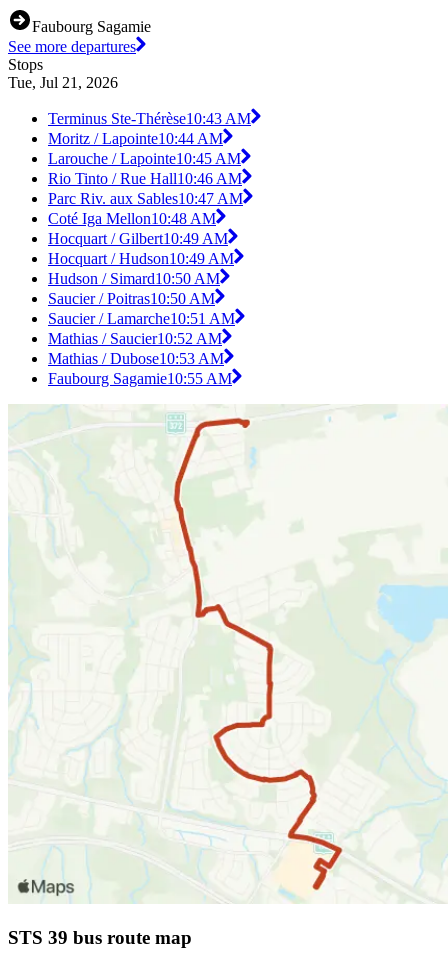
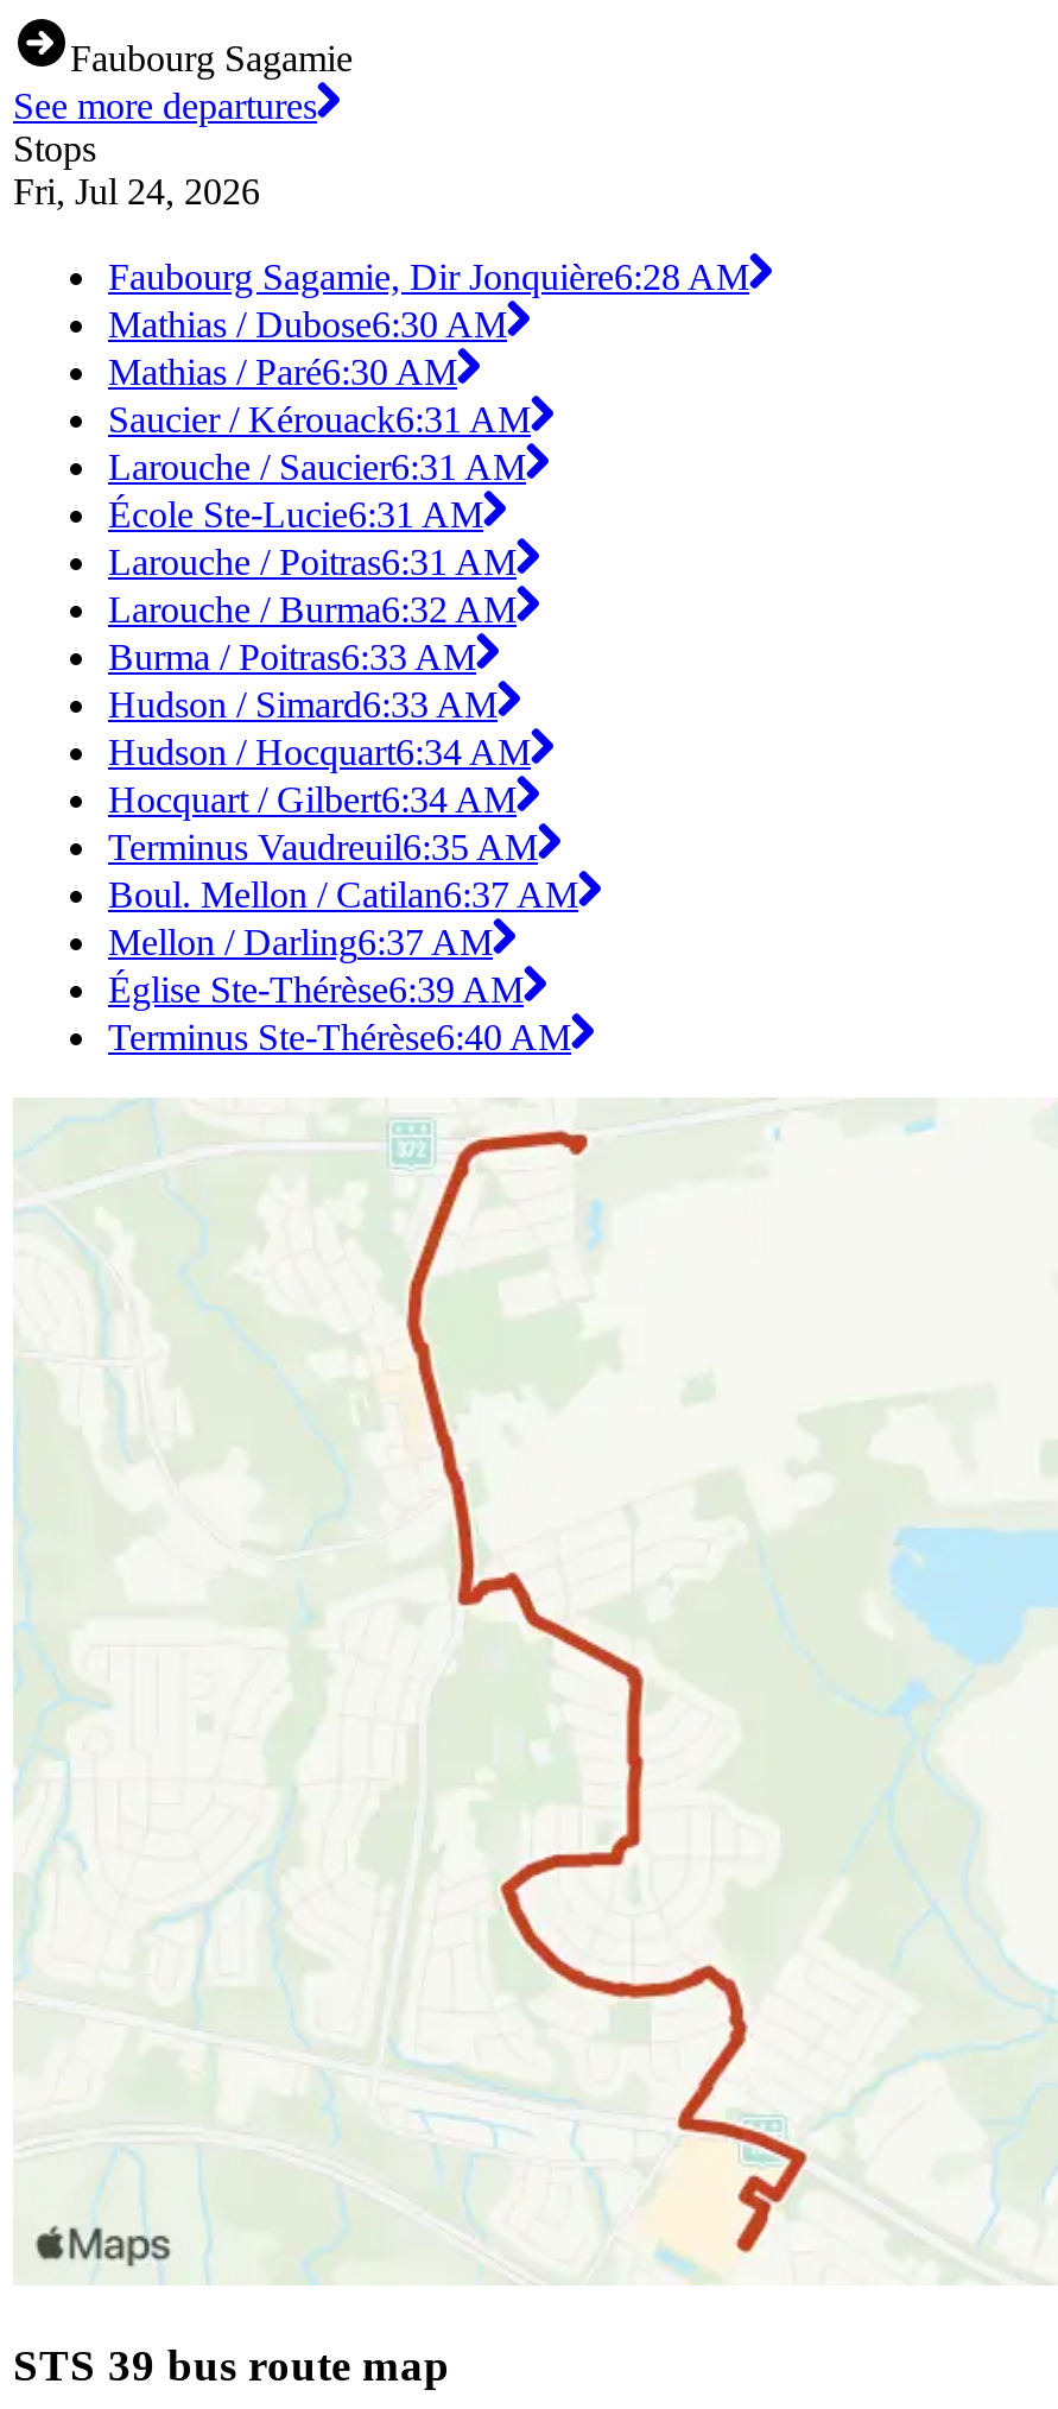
- Tue, Jul 21, 2026
+ Fri, Jul 24, 2026

- Terminus Ste-Thérèse10:43 AM
- Moritz / Lapointe10:44 AM
- Larouche / Lapointe10:45 AM
- Rio Tinto / Rue Hall10:46 AM
- Parc Riv. aux Sables10:47 AM
- Coté Iga Mellon 10:48 AM
- Hocquart / Gilbert10:49 AM
- Hocquart / Hudson 10:49 AM
- Hudson / Simard10:50 AM
- Saucier / Poitras10:50 AM
- Saucier / Lamarche10:51 AM
- Mathias / Saucier10:52 AM
- Mathias / Dubose10:53 AM
- Faubourg Sagamie10:55 AM
+ Faubourg Sagamie, Dir Jonquière6:28 AM
+ Mathias / Dubose6:30 AM
+ Mathias / Paré6:30 AM
+ Saucier / Kérouack6:31 AM
+ Larouche / Saucier6:31 AM
+ École Ste-Lucie6:31 AM
+ Larouche / Poitras6:31 AM
+ Larouche / Burma6:32 AM
+ Burma / Poitras6:33 AM
+ Hudson / Simard6:33 AM
+ Hudson / Hocquart6:34 AM
+ Hocquart / Gilbert6:34 AM
+ Terminus Vaudreuil6:35 AM
+ Boul. Mellon / Catilan6:37 AM
+ Mellon / Darling6:37 AM
+ Église Ste-Thérèse6:39 AM
+ Terminus Ste-Thérèse6:40 AM
